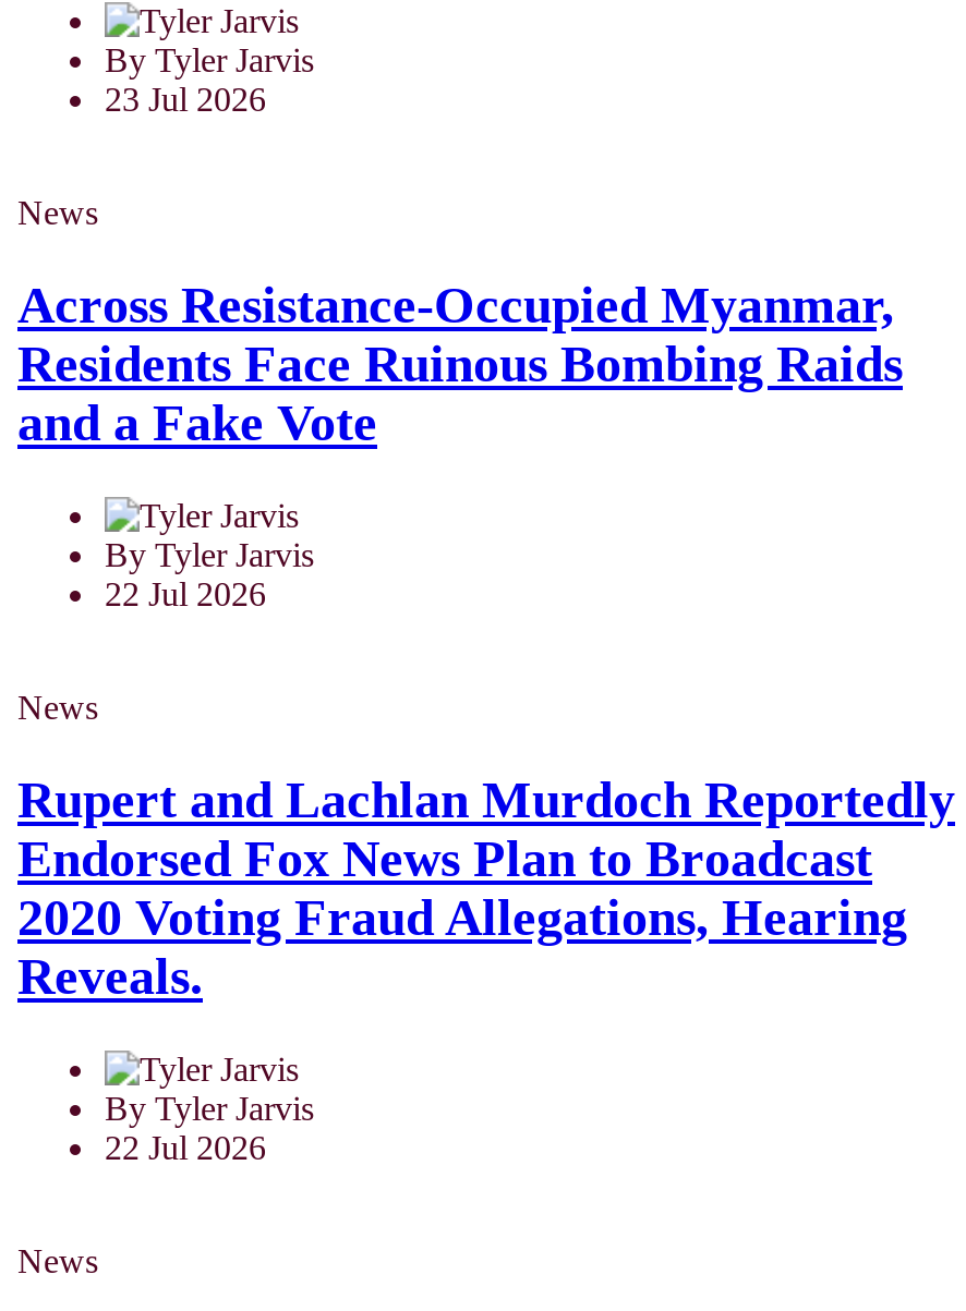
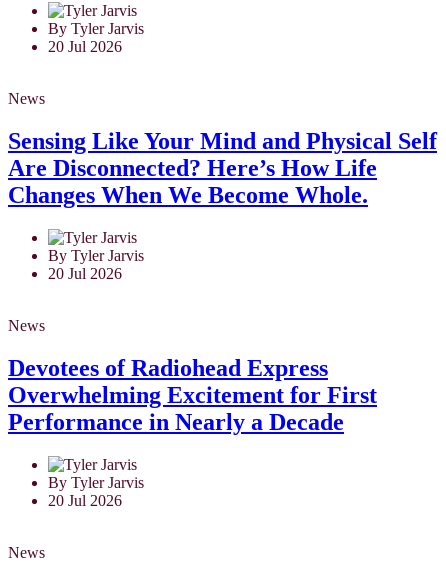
- 23 Jul 2026
+ 20 Jul 2026

- Across Resistance-Occupied Myanmar,
- Residents Face Ruinous Bombing Raids
- and a Fake Vote
+ Sensing Like Your Mind and Physical Self
+ Are Disconnected? Here’s How Life
+ Changes When We Become Whole.

- 22 Jul 2026
+ 20 Jul 2026

- Rupert and Lachlan Murdoch Reportedly
- Endorsed Fox News Plan to Broadcast
- 2020 Voting Fraud Allegations, Hearing
- Reveals.
+ Devotees of Radiohead Express
+ Overwhelming Excitement for First
+ Performance in Nearly a Decade

- 22 Jul 2026
+ 20 Jul 2026
